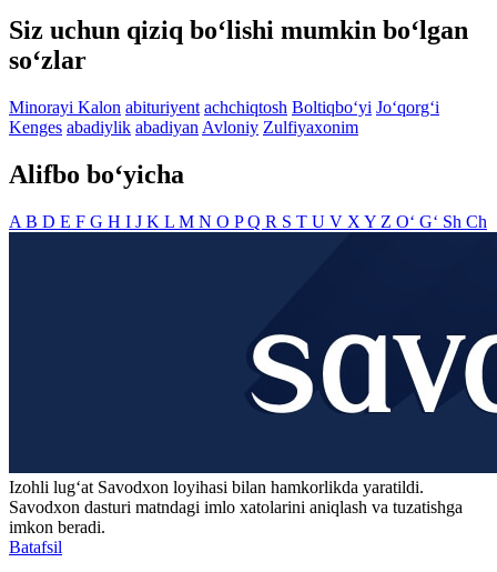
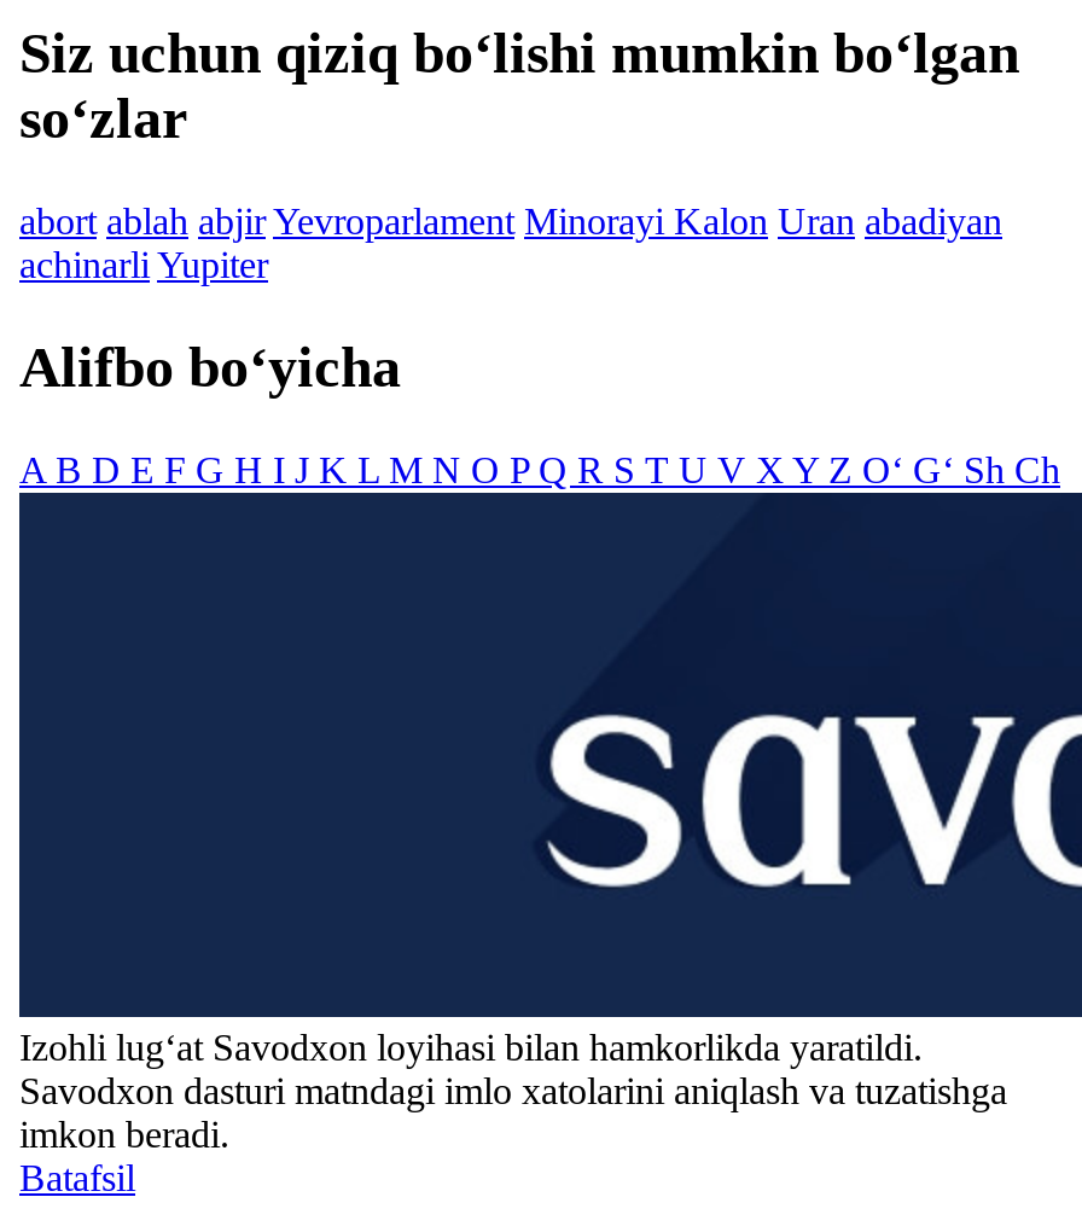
- Minorayi Kalon abituriyent achchiqtosh Boltiqbo‘yi Jo‘qorg‘i
- Kenges abadiylik abadiyan Avloniy Zulfiyaxonim
+ abort ablah abjir Yevroparlament Minorayi Kalon Uran abadiyan
+ achinarli Yupiter
